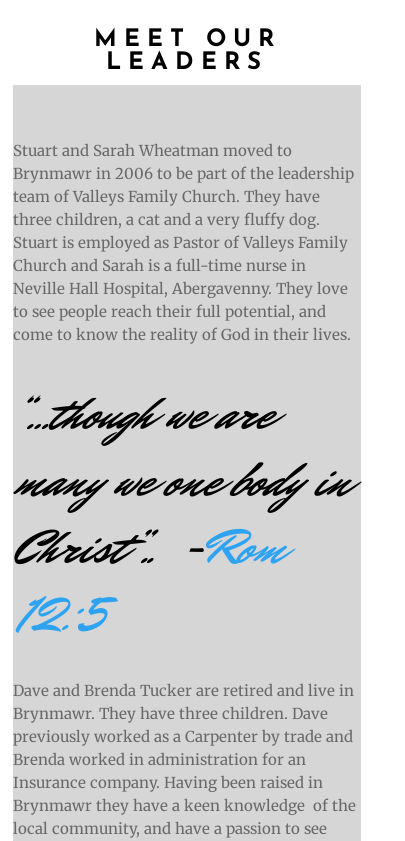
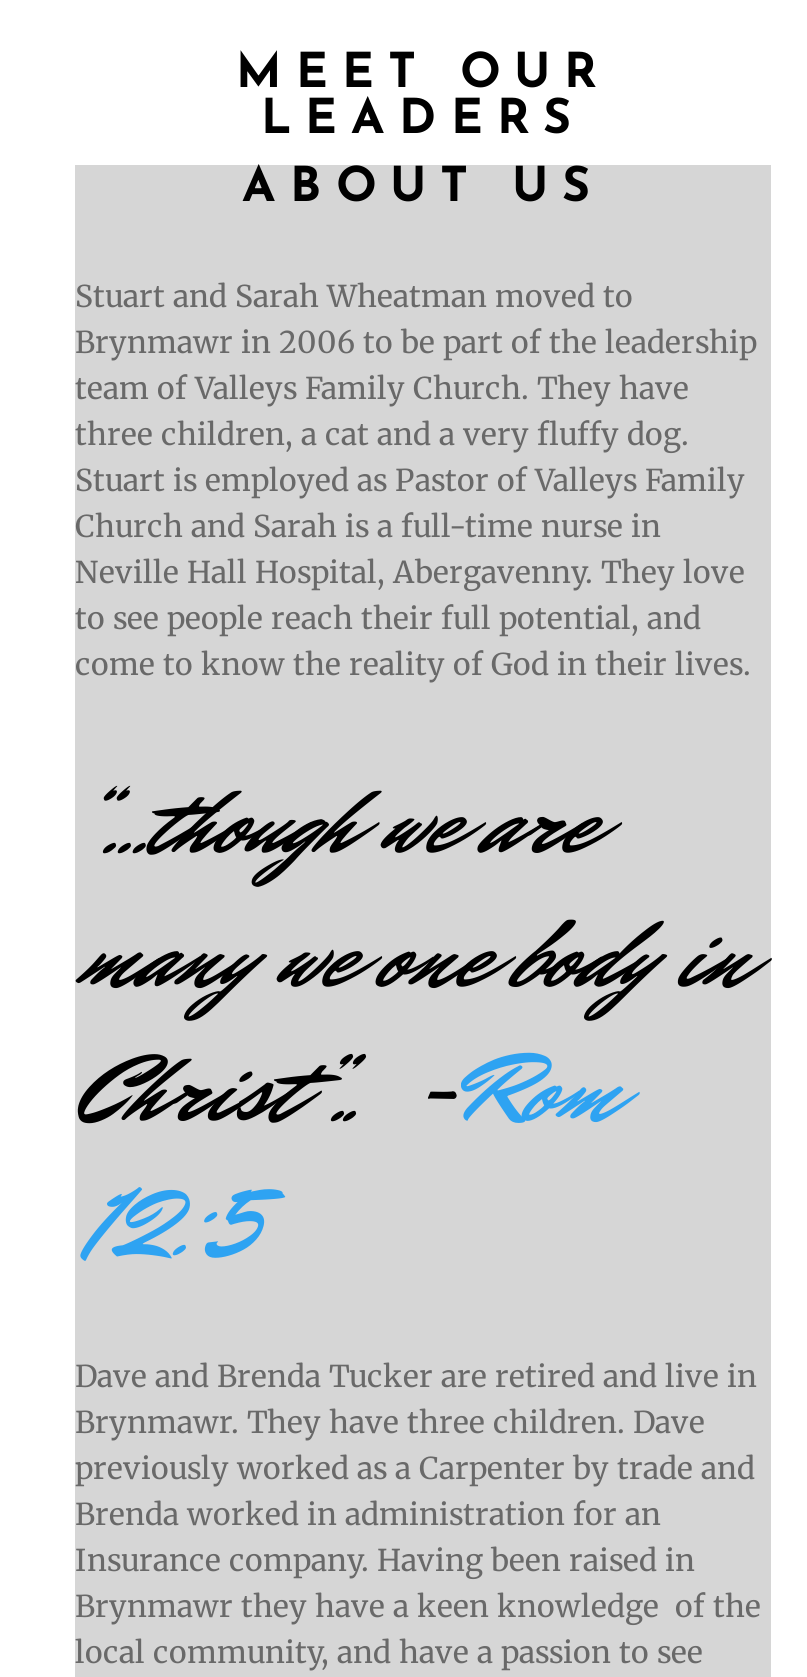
+ ABOUT US
